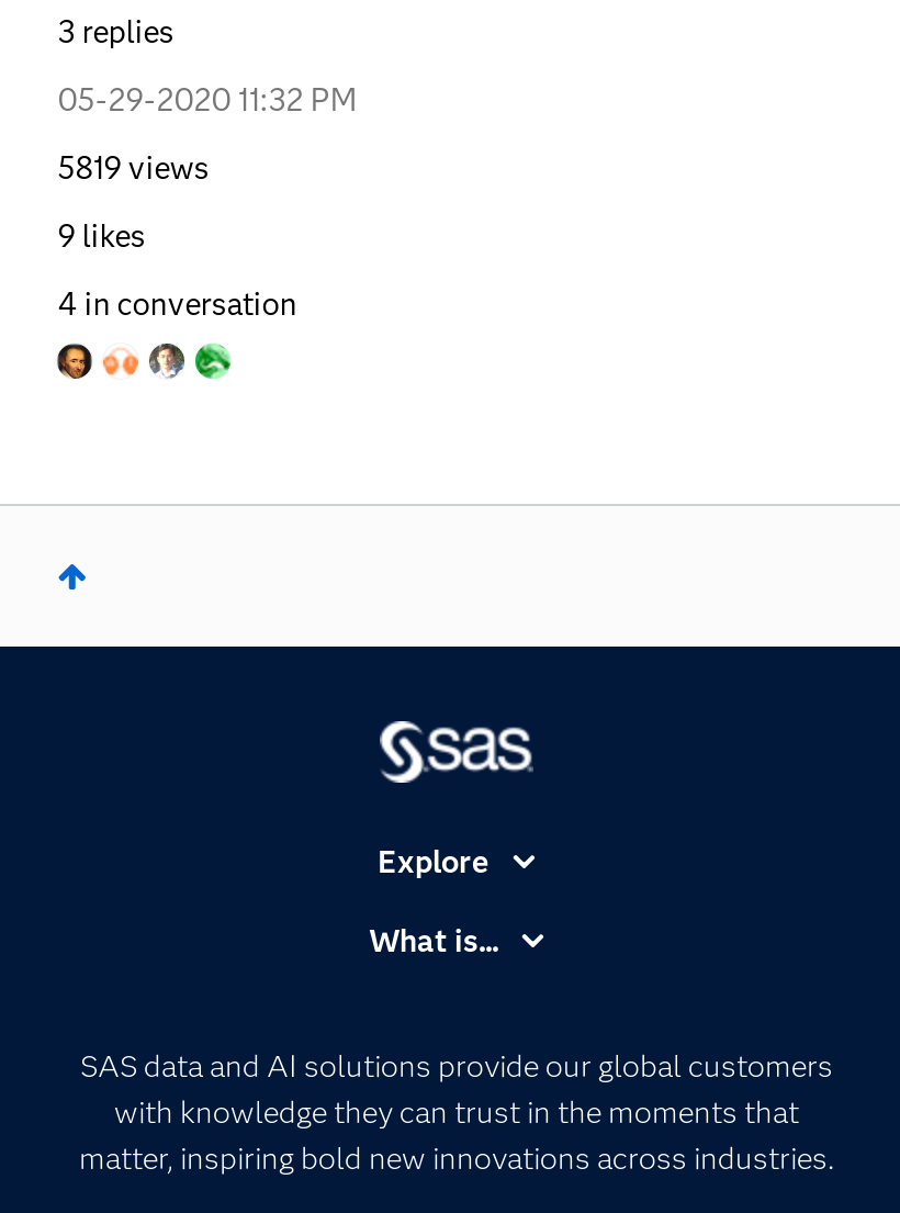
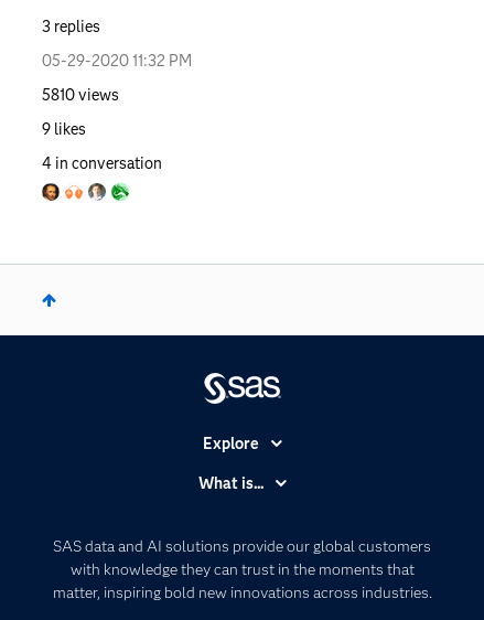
- 5819 views
+ 5810 views
